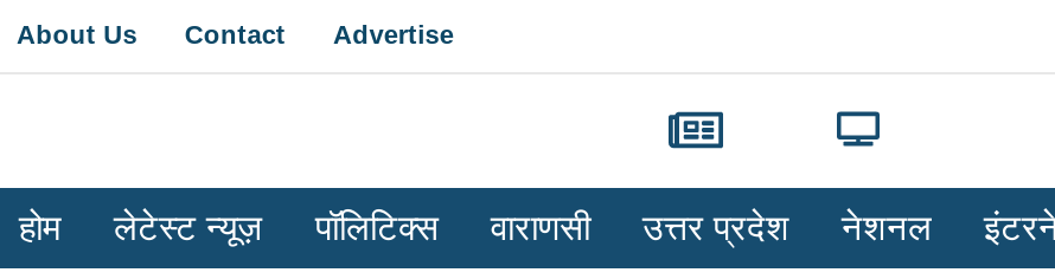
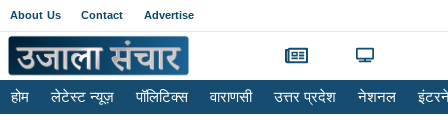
+ [image]
